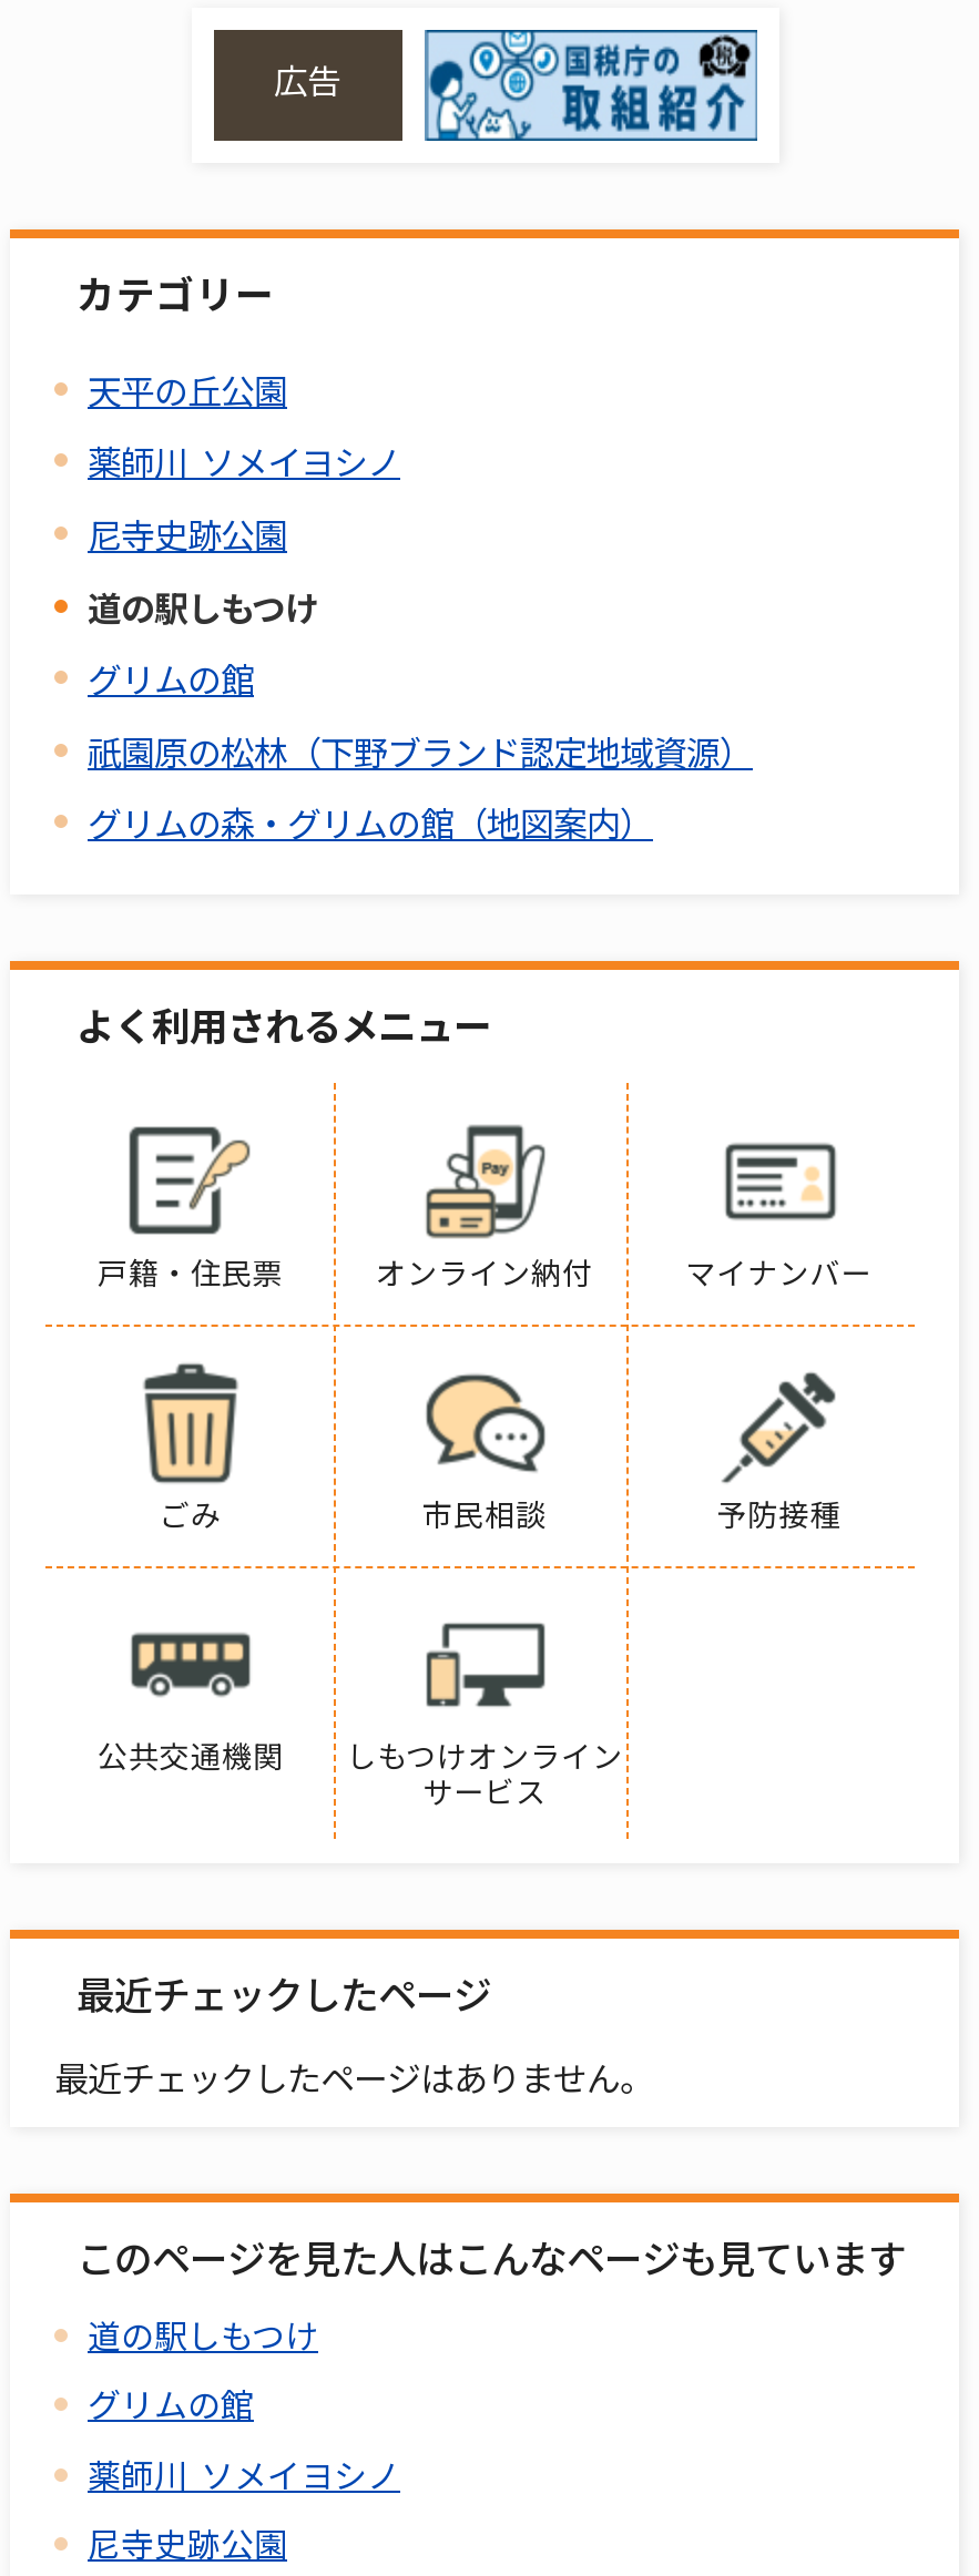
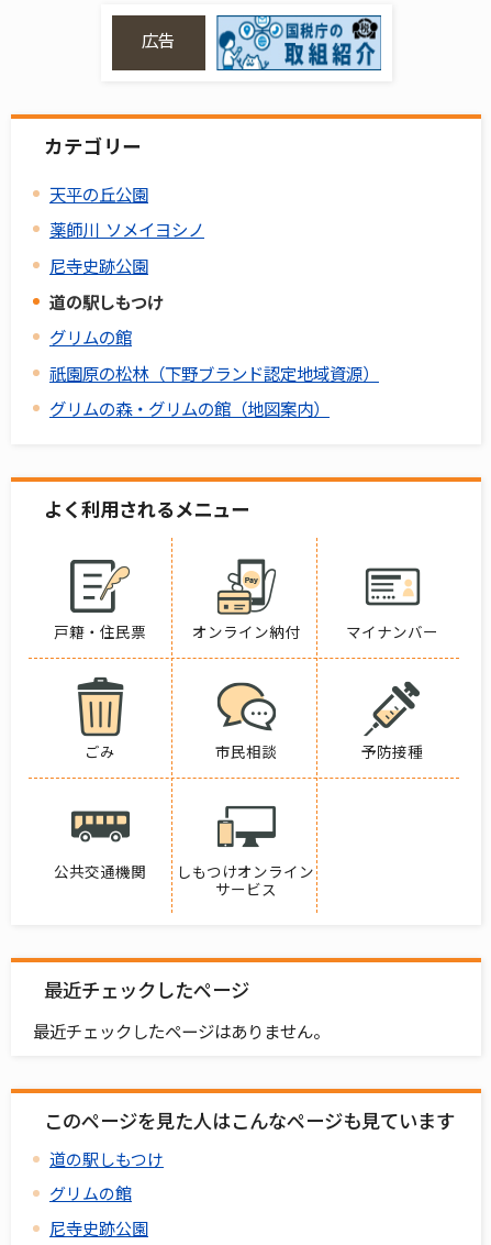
- 薬師川 ソメイヨシノ
